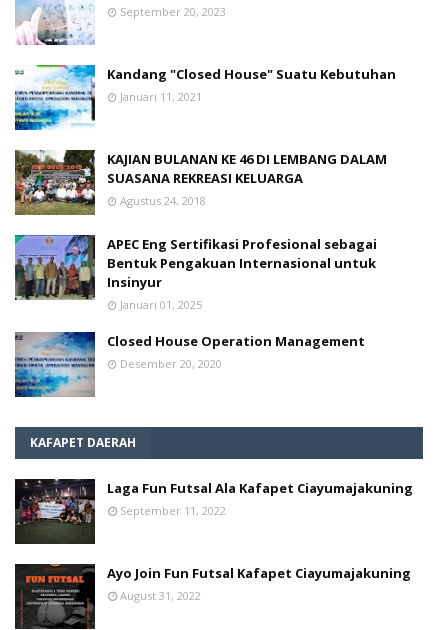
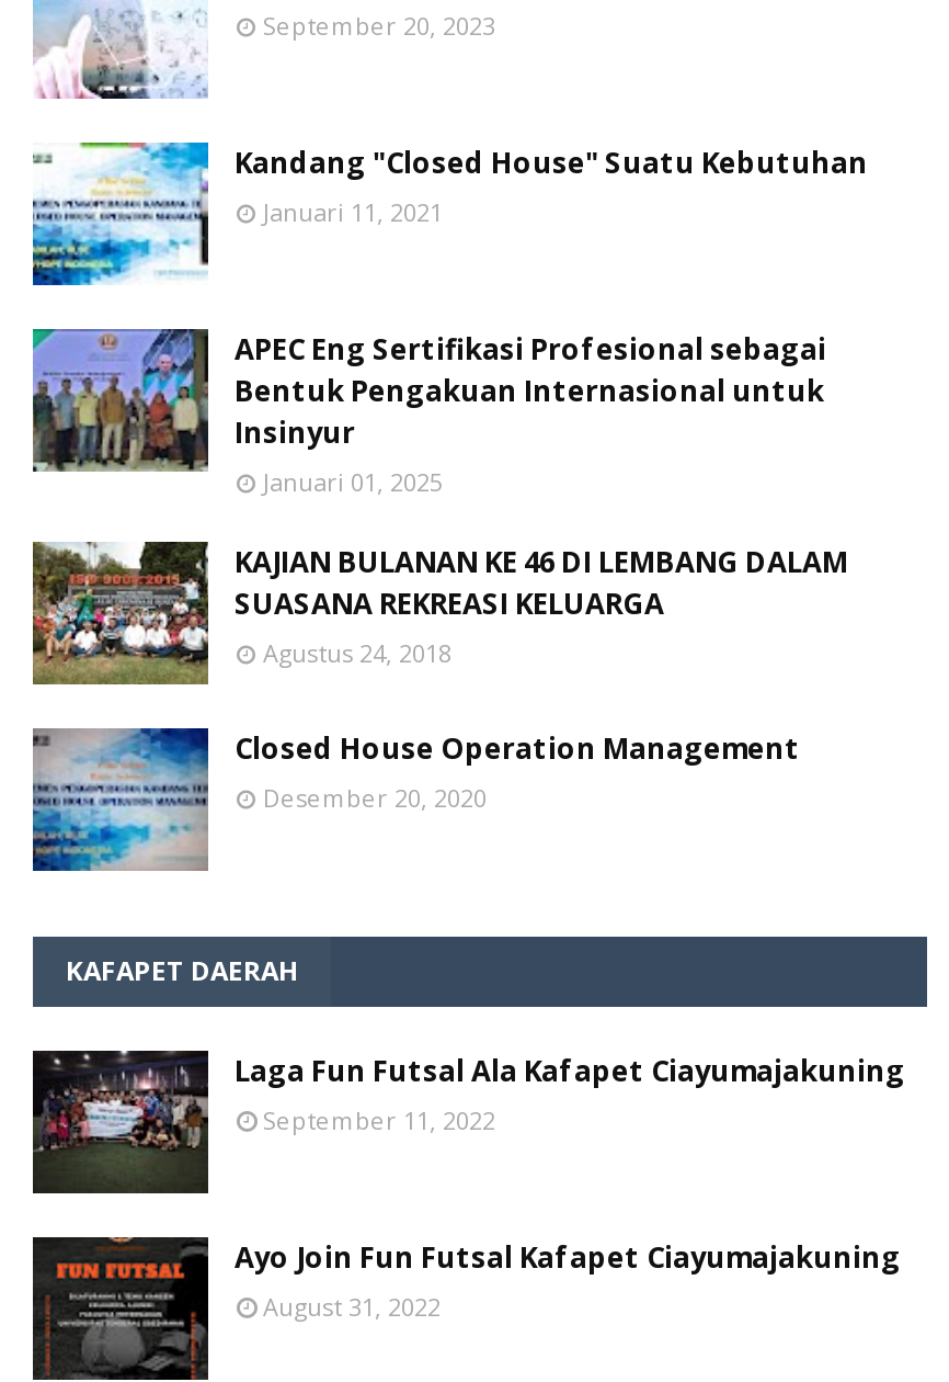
moved down: [image] | KAJIAN BULANAN KE 46 DI LEMBANG DALAM | SUASANA REKREASI KELUARGA | Agustus 24, 2018

moved up: [image] | APEC Eng Sertifikasi Profesional sebagai | Bentuk Pengakuan Internasional untuk | Insinyur | Januari 01, 2025
